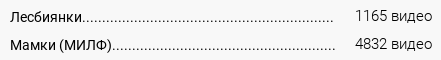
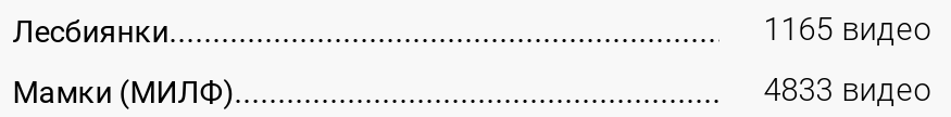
- 4832 видео
+ 4833 видео
